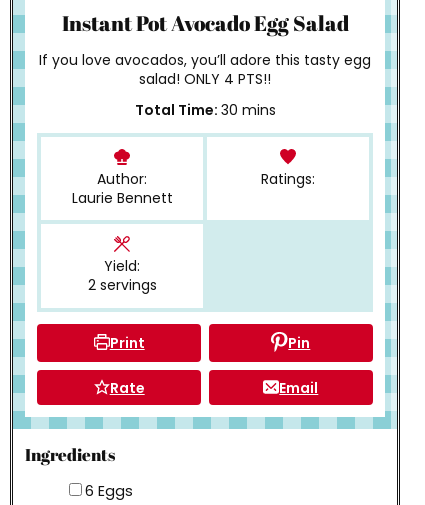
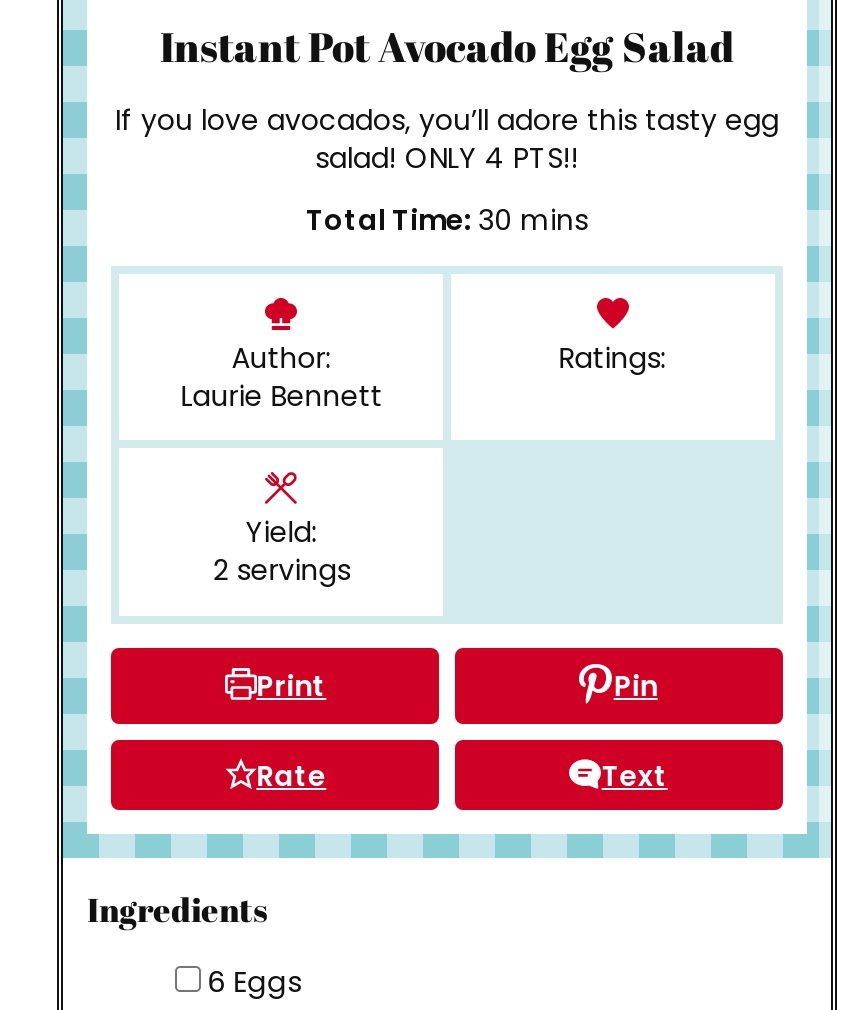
- Email
+ Text
